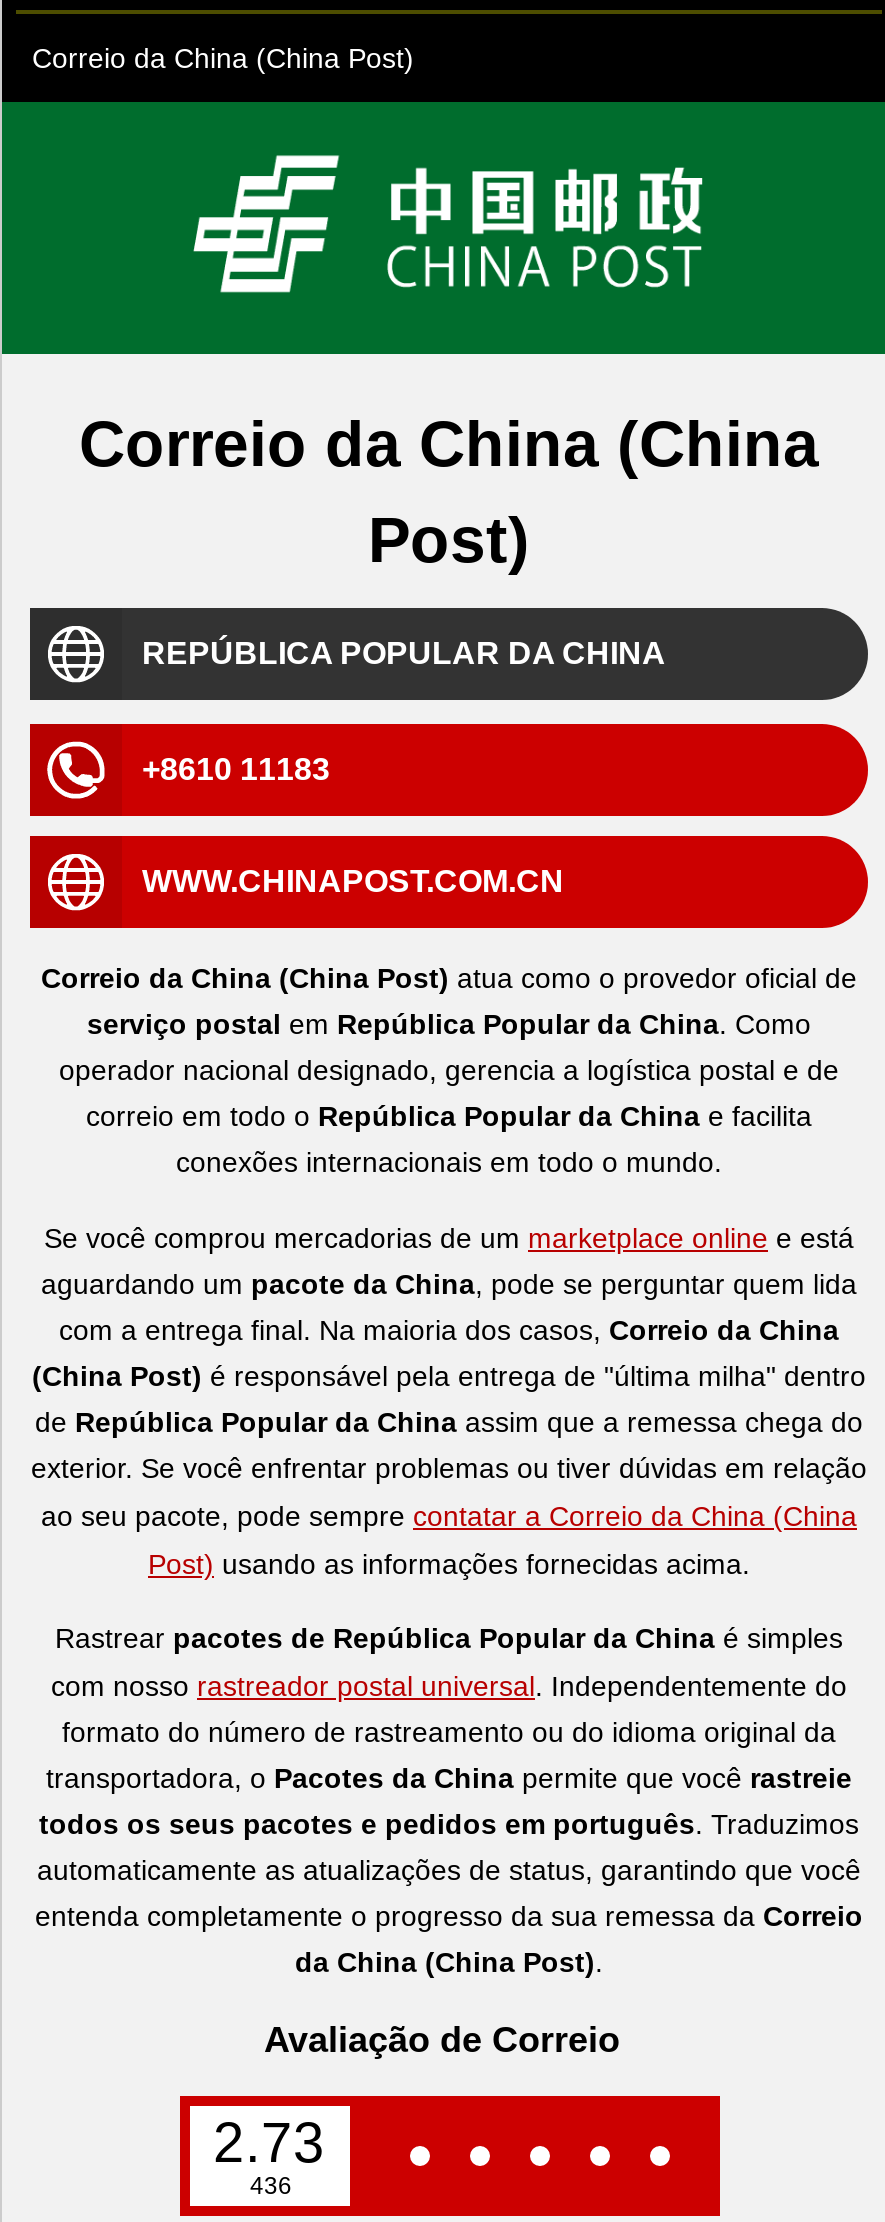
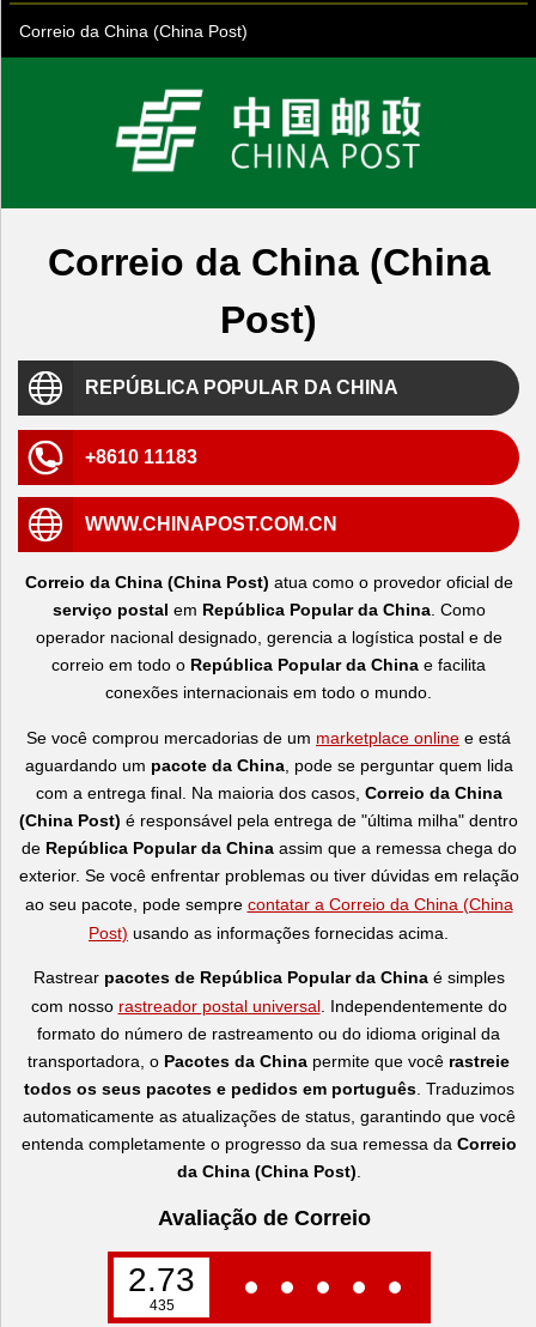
- 436
+ 435
